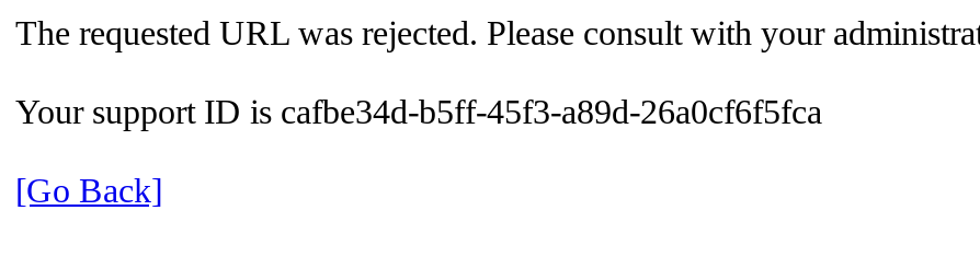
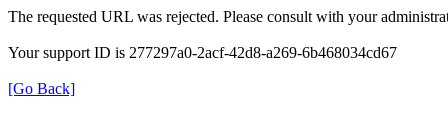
- Your support ID is cafbe34d-b5ff-45f3-a89d-26a0cf6f5fca
+ Your support ID is 277297a0-2acf-42d8-a269-6b468034cd67
